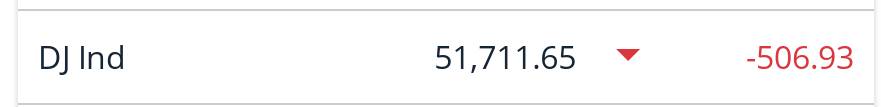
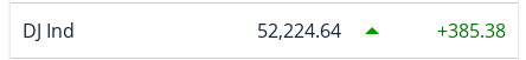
- 51,711.65
+ 52,224.64

- -506.93
+ 385.38
